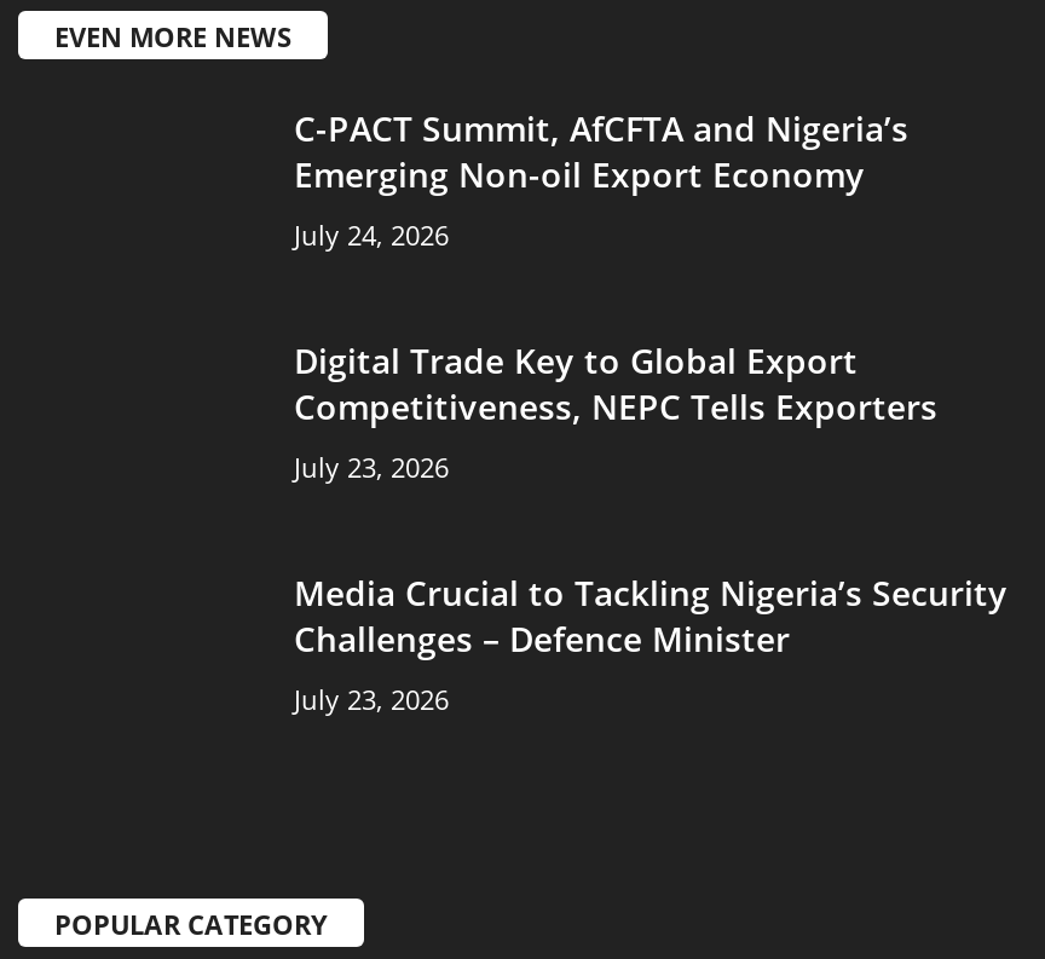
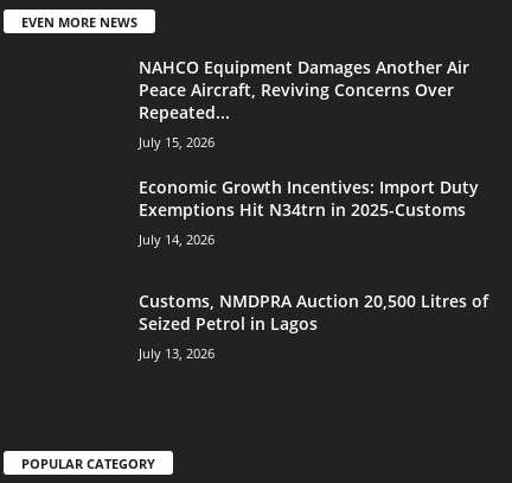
- C-PACT Summit, AfCFTA and Nigeria’s
- Emerging Non-oil Export Economy
- July 24, 2026
+ NAHCO Equipment Damages Another Air
+ Peace Aircraft, Reviving Concerns Over
+ Repeated...
+ July 15, 2026

- Digital Trade Key to Global Export
- Competitiveness, NEPC Tells Exporters
- July 23, 2026
+ Economic Growth Incentives: Import Duty
+ Exemptions Hit N34trn in 2025-Customs
+ July 14, 2026

- Media Crucial to Tackling Nigeria’s Security
- Challenges – Defence Minister
- July 23, 2026
+ Customs, NMDPRA Auction 20,500 Litres of
+ Seized Petrol in Lagos
+ July 13, 2026
